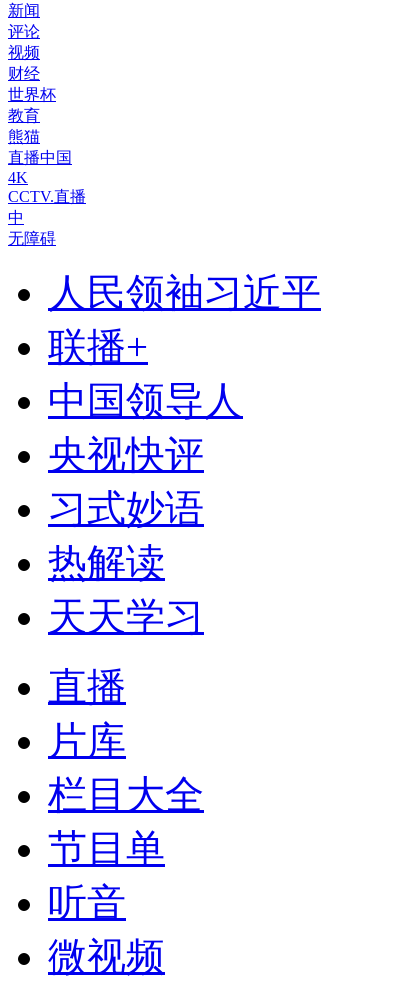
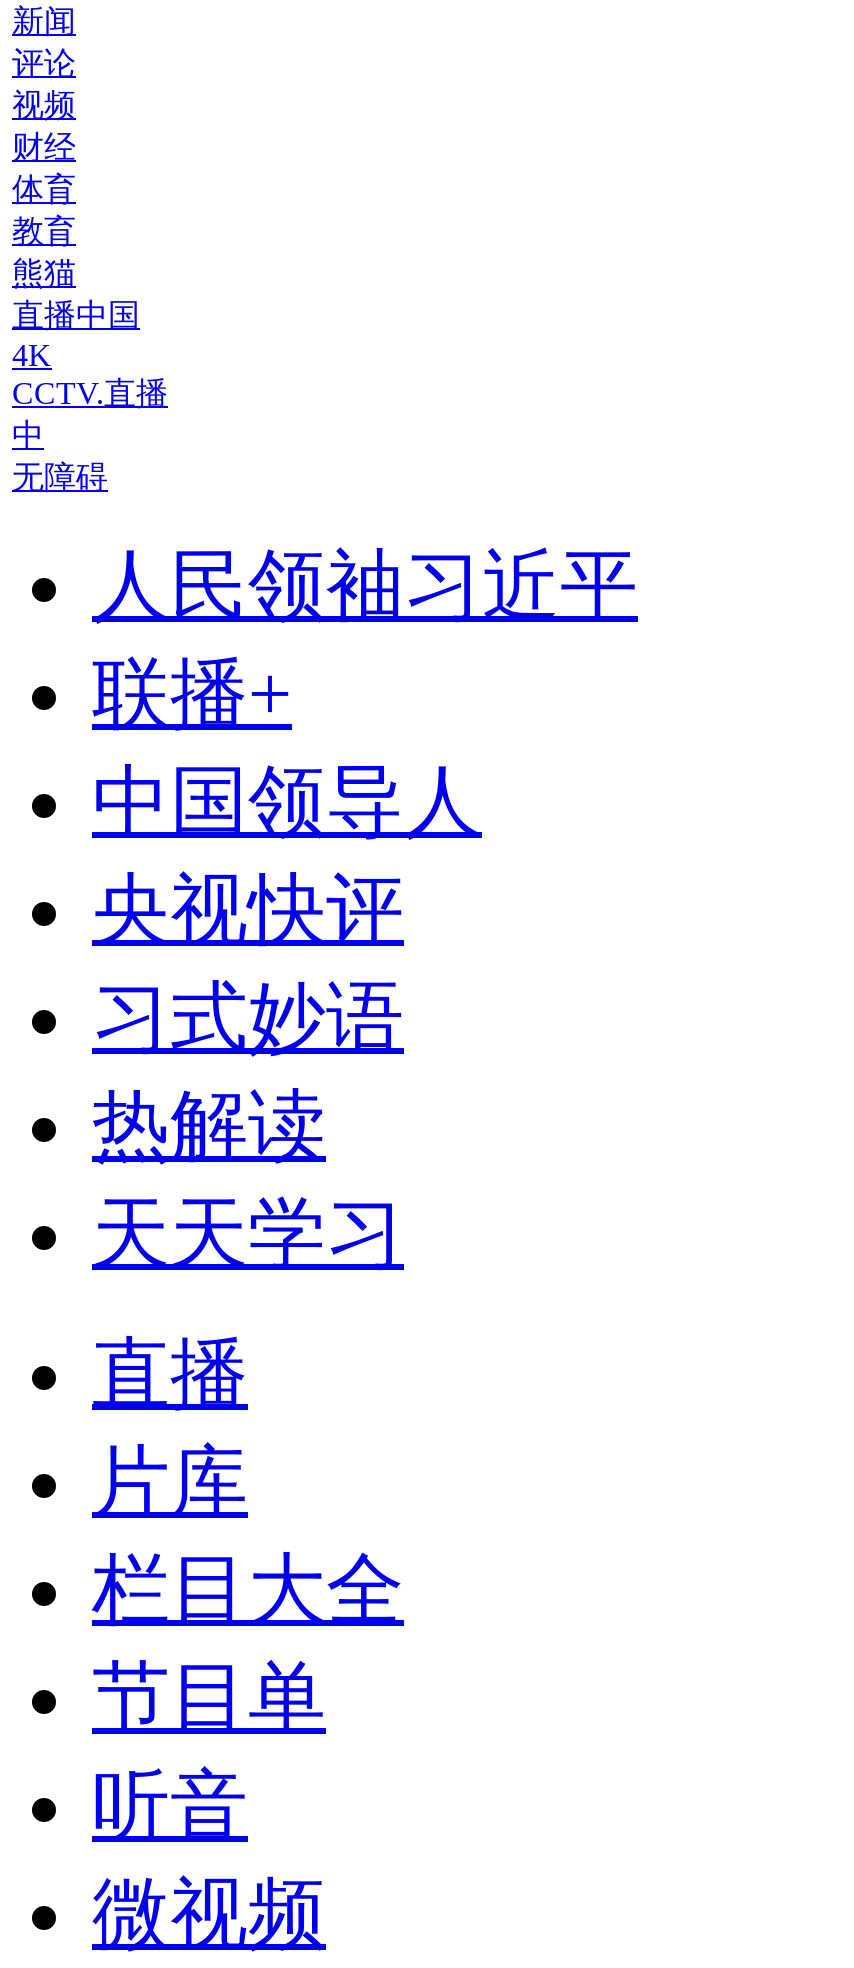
- 世界杯
+ 体育
